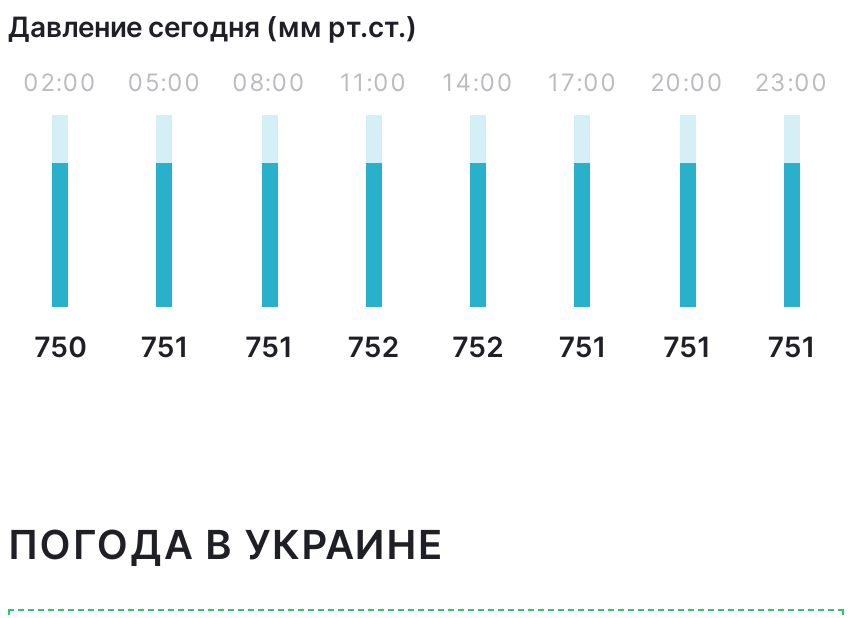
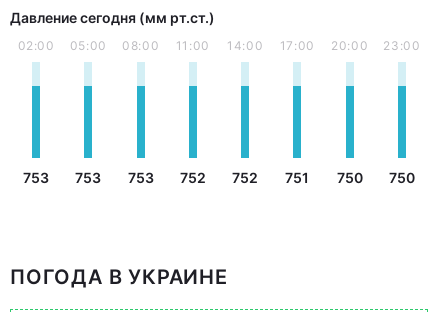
- 750
+ 753

- 751
+ 753

- 751
+ 753

- 751
+ 750

- 751
+ 750
